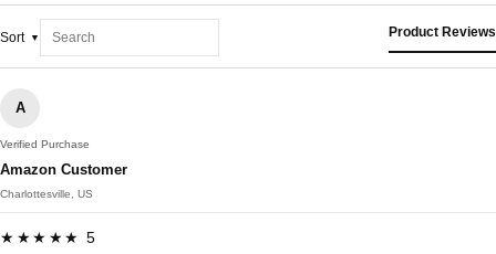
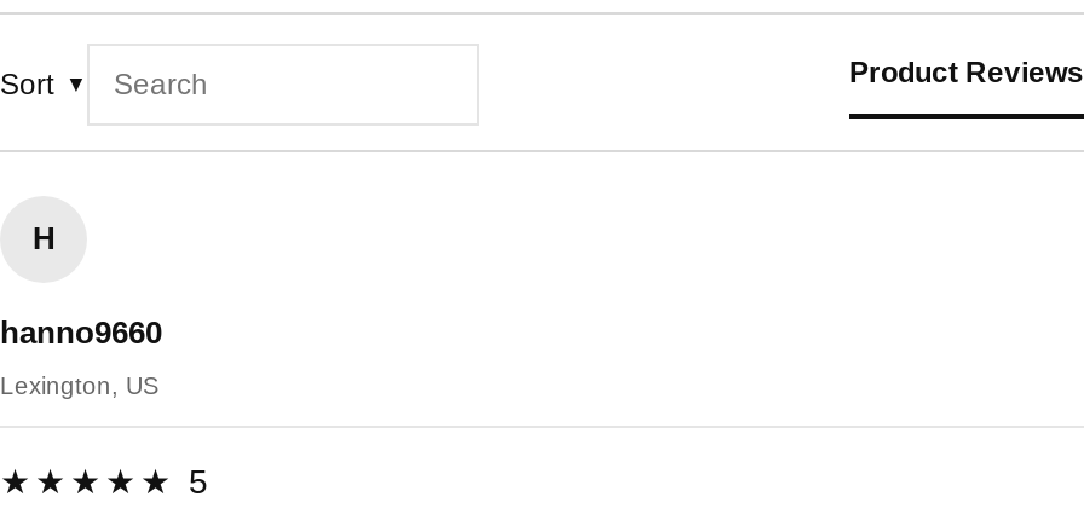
- A
- Verified Purchase
- Amazon Customer
- Charlottesville, US
+ H
+ hanno9660
+ Lexington, US
